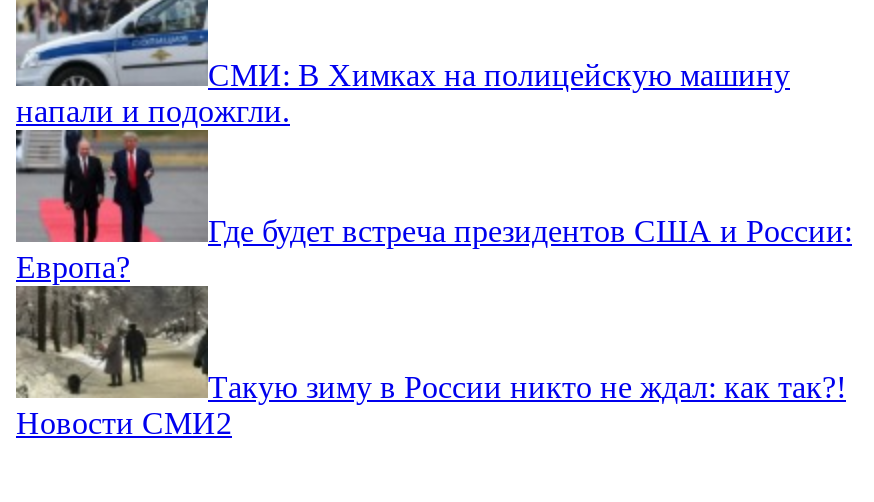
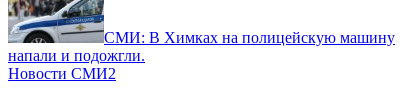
- [image]
- Где будет встреча президентов США и России:
- Европа?

- [image]
- Такую зиму в России никто не ждал: как так?!
